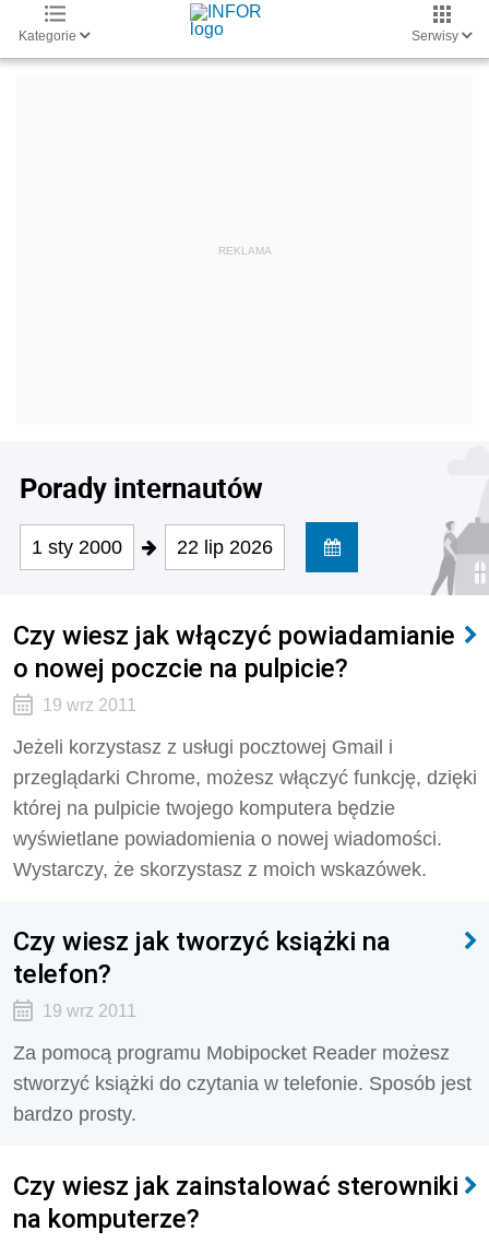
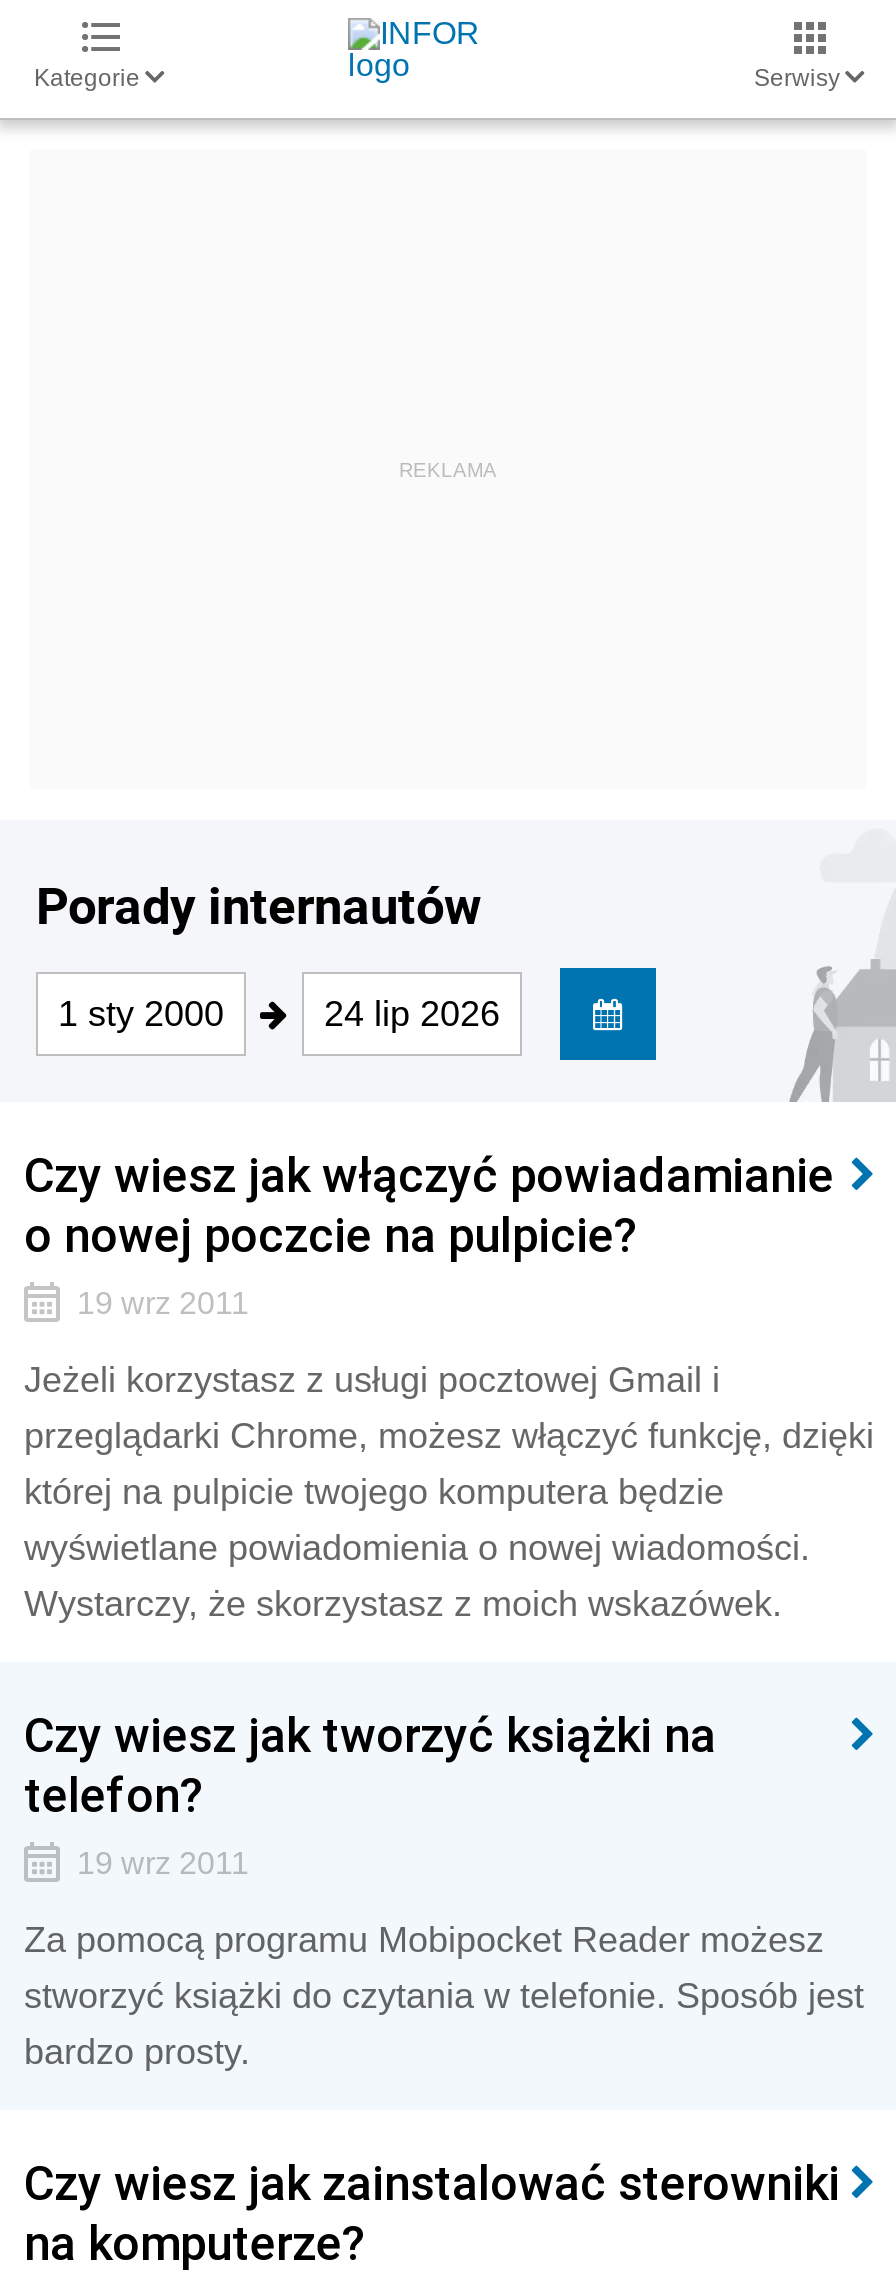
- 22 lip 2026
+ 24 lip 2026
